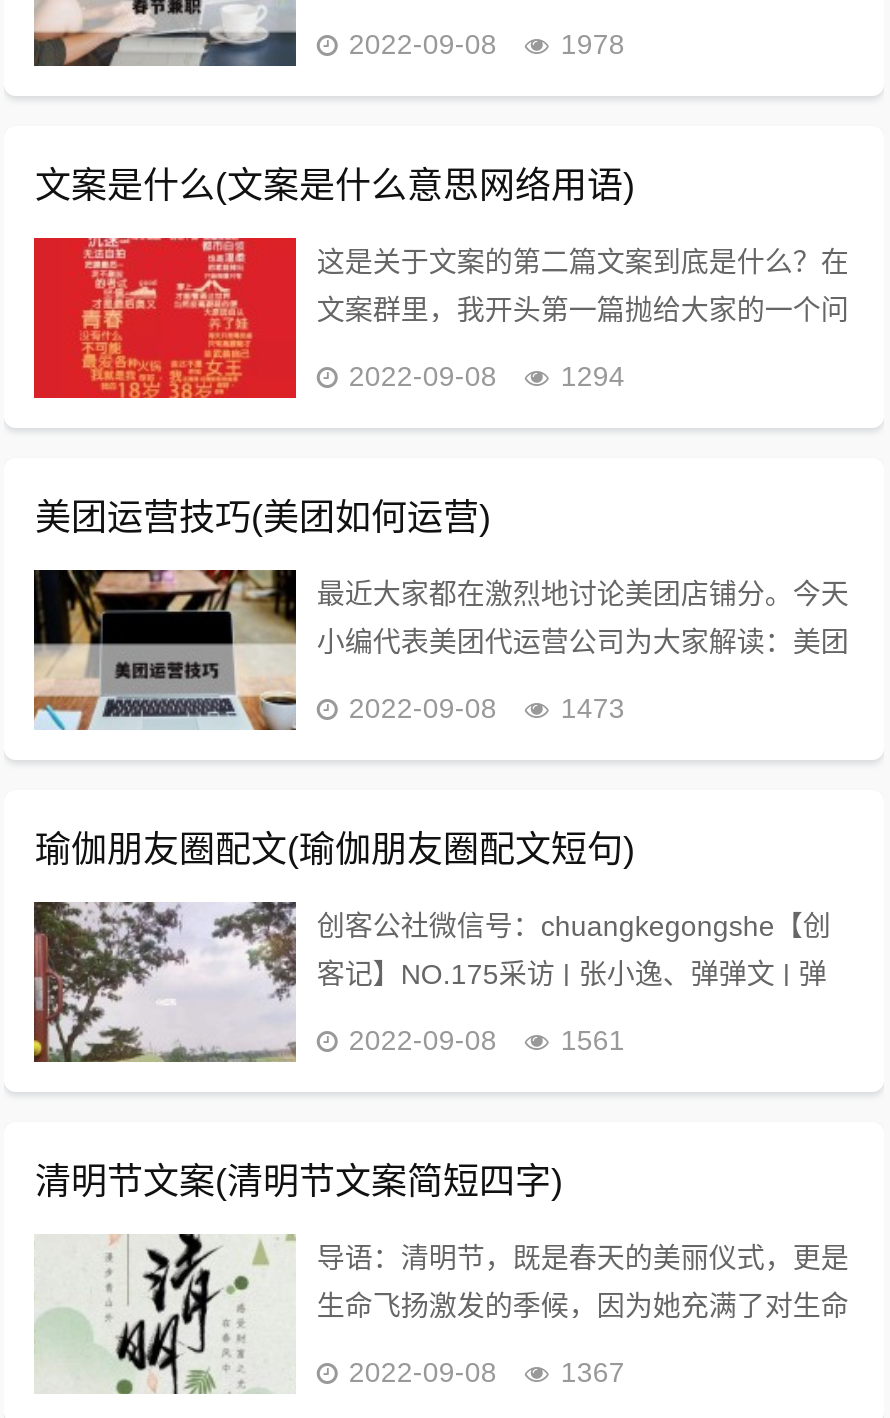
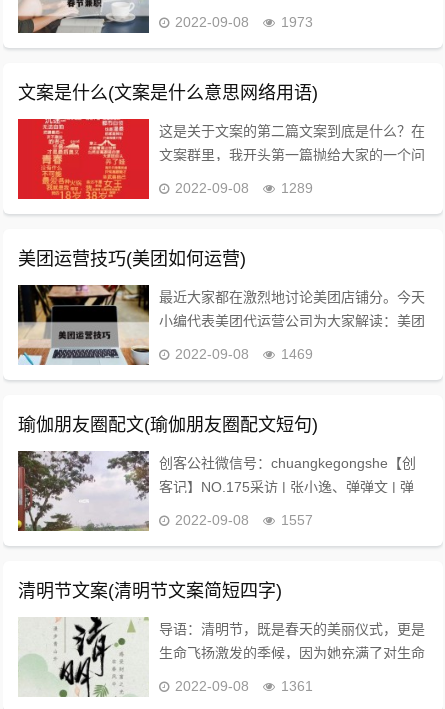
- 2022-09-08 1978
+ 2022-09-08 1973

- 2022-09-08 1294
+ 2022-09-08 1289

- 2022-09-08 1473
+ 2022-09-08 1469

- 2022-09-08 1561
+ 2022-09-08 1557

- 2022-09-08 1367
+ 2022-09-08 1361
